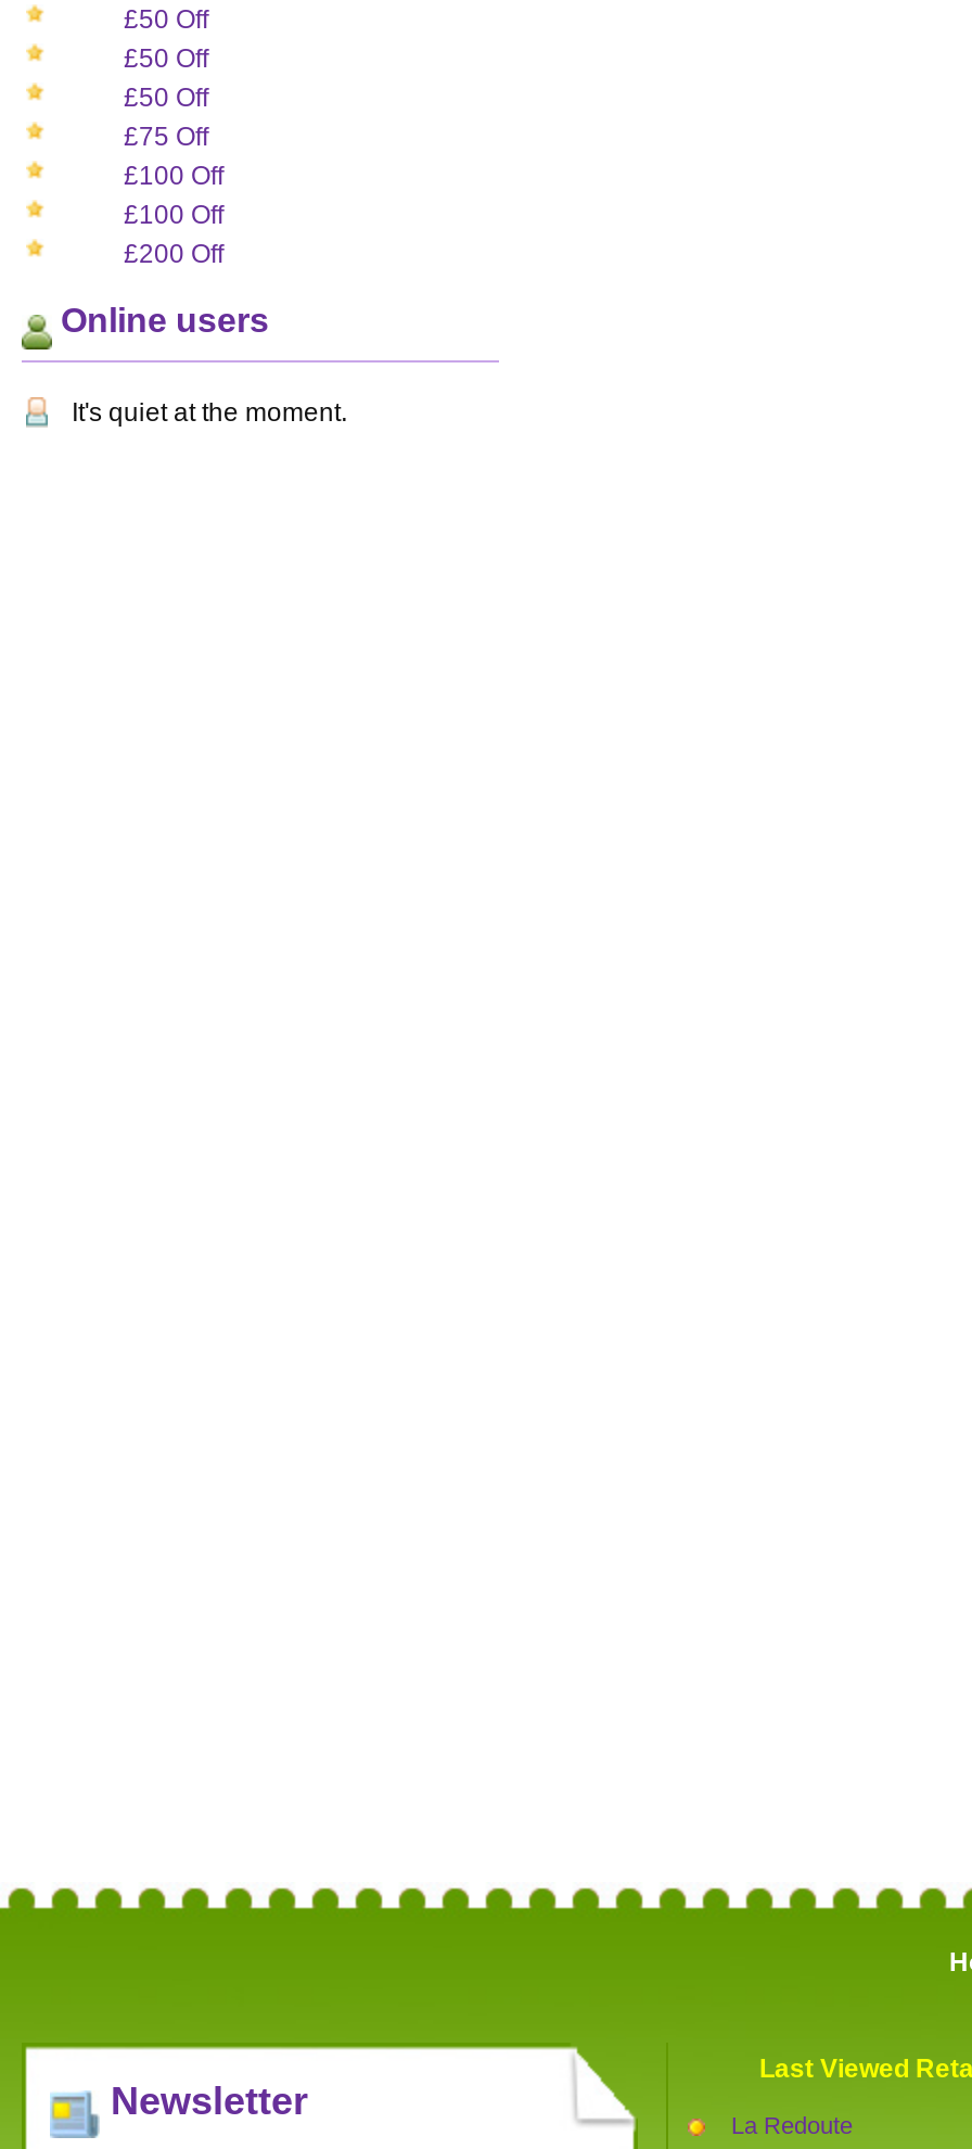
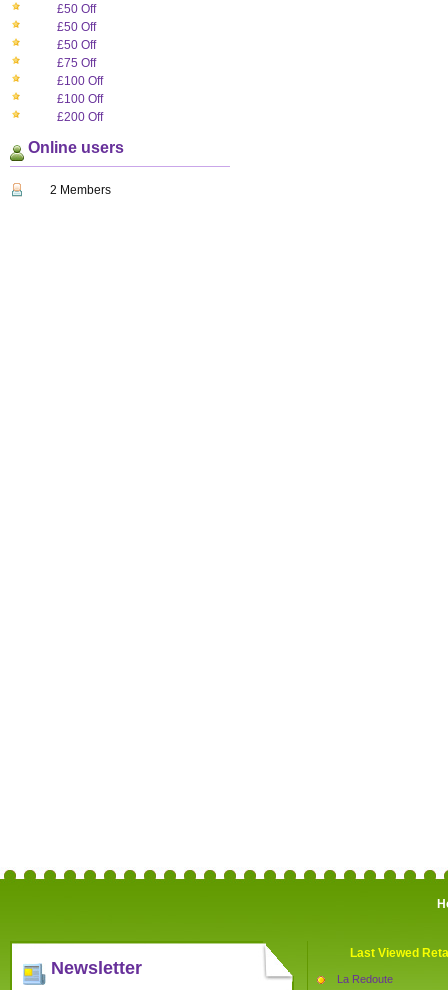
- It's quiet at the moment.
+ 2 Members
